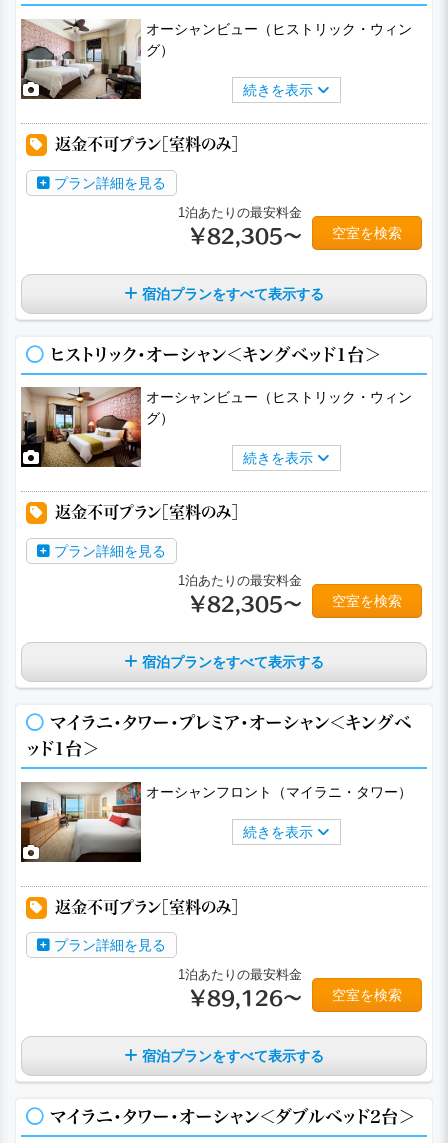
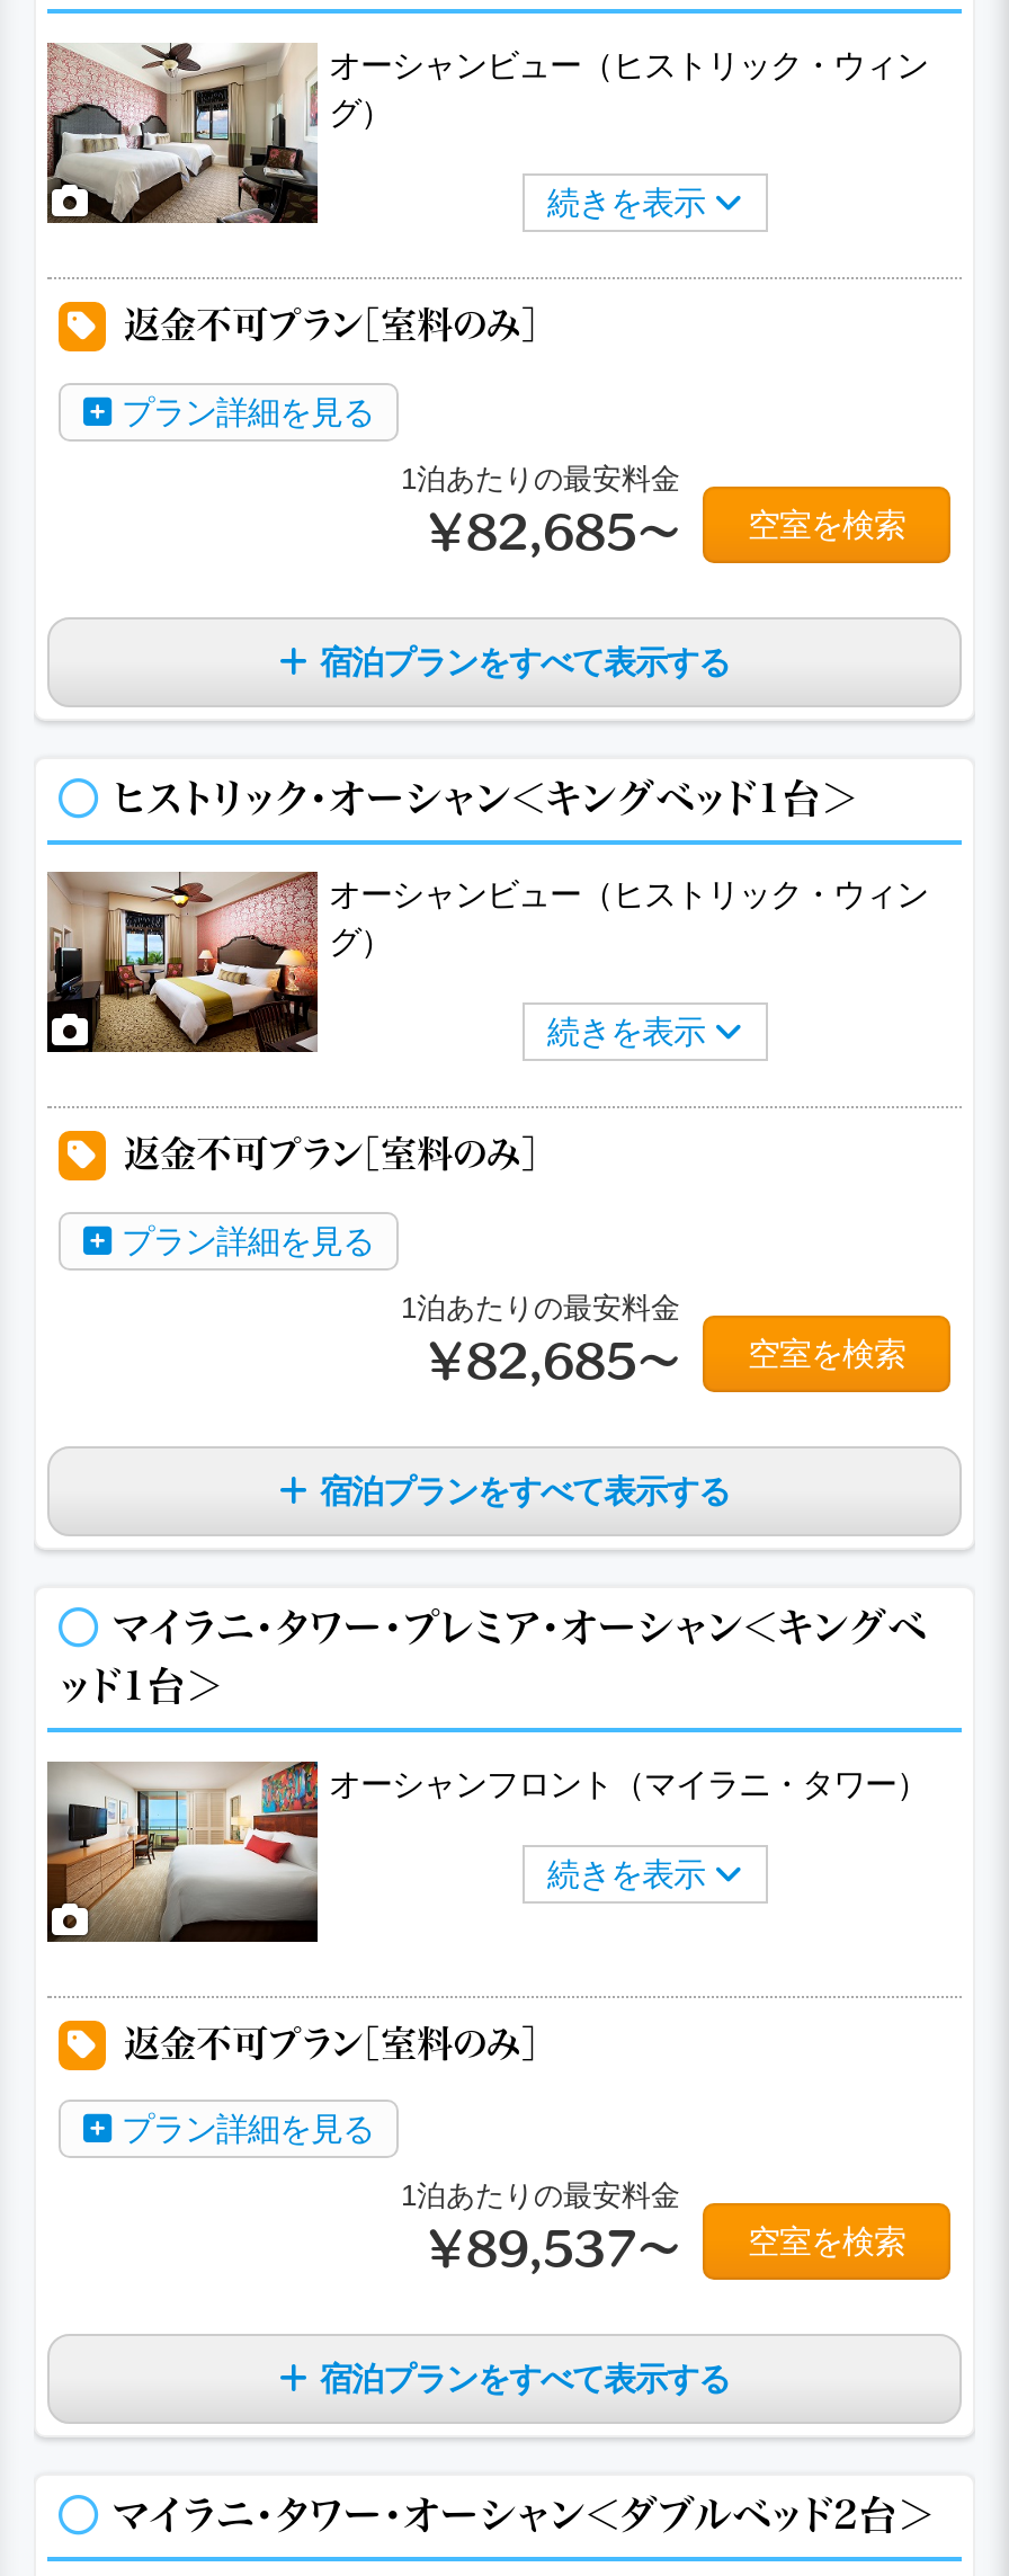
- ￥82,305～ 空室を検索
+ ￥82,685～ 空室を検索

- ￥82,305～ 空室を検索
+ ￥82,685～ 空室を検索

- ￥89,126～ 空室を検索
+ ￥89,537～ 空室を検索
